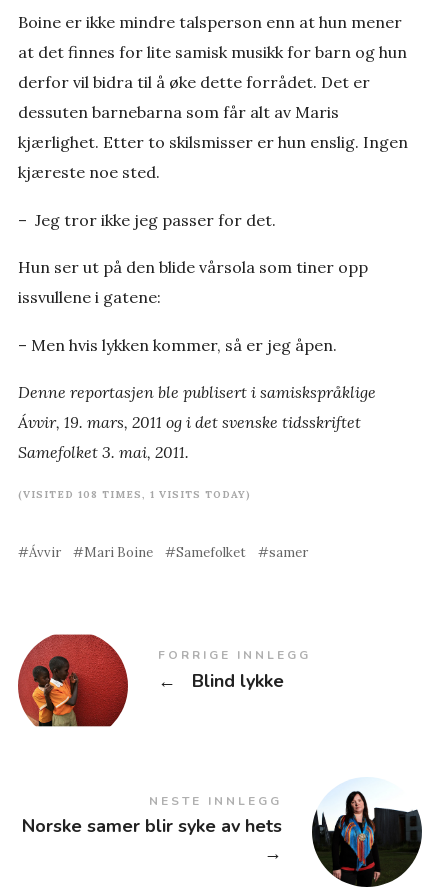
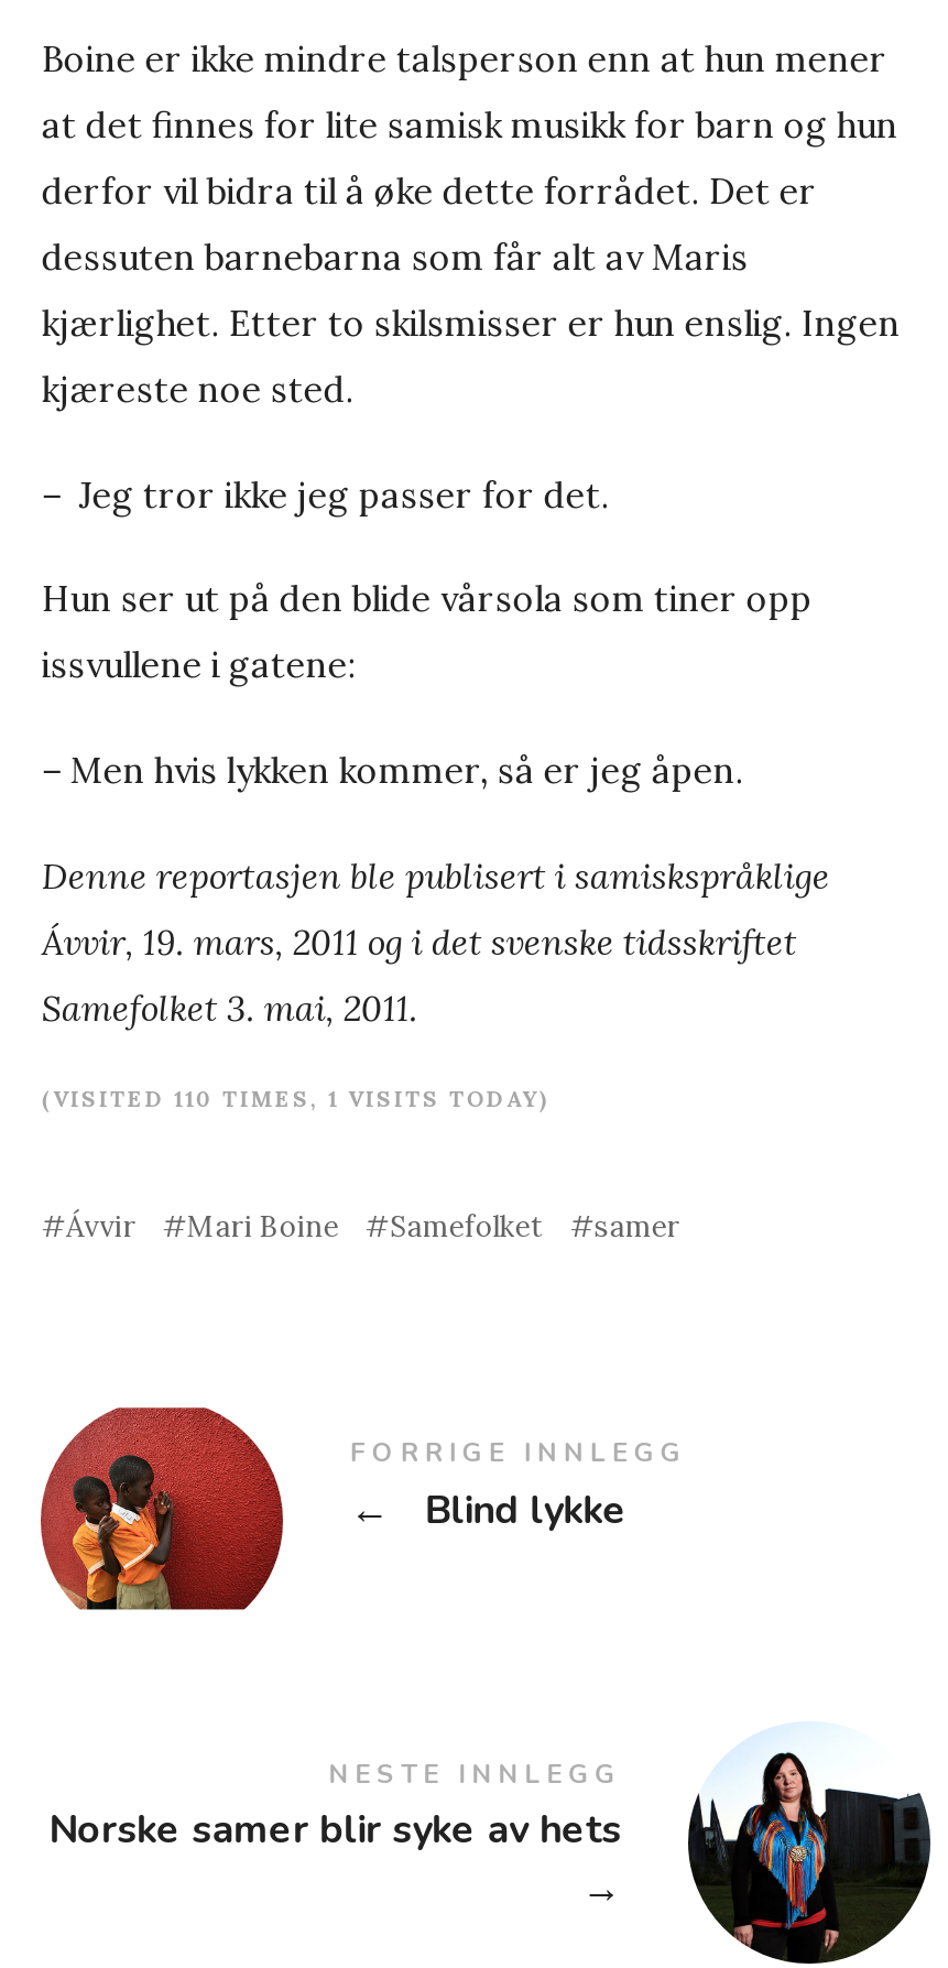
- (VISITED 108 TIMES, 1 VISITS TODAY)
+ (VISITED 110 TIMES, 1 VISITS TODAY)
